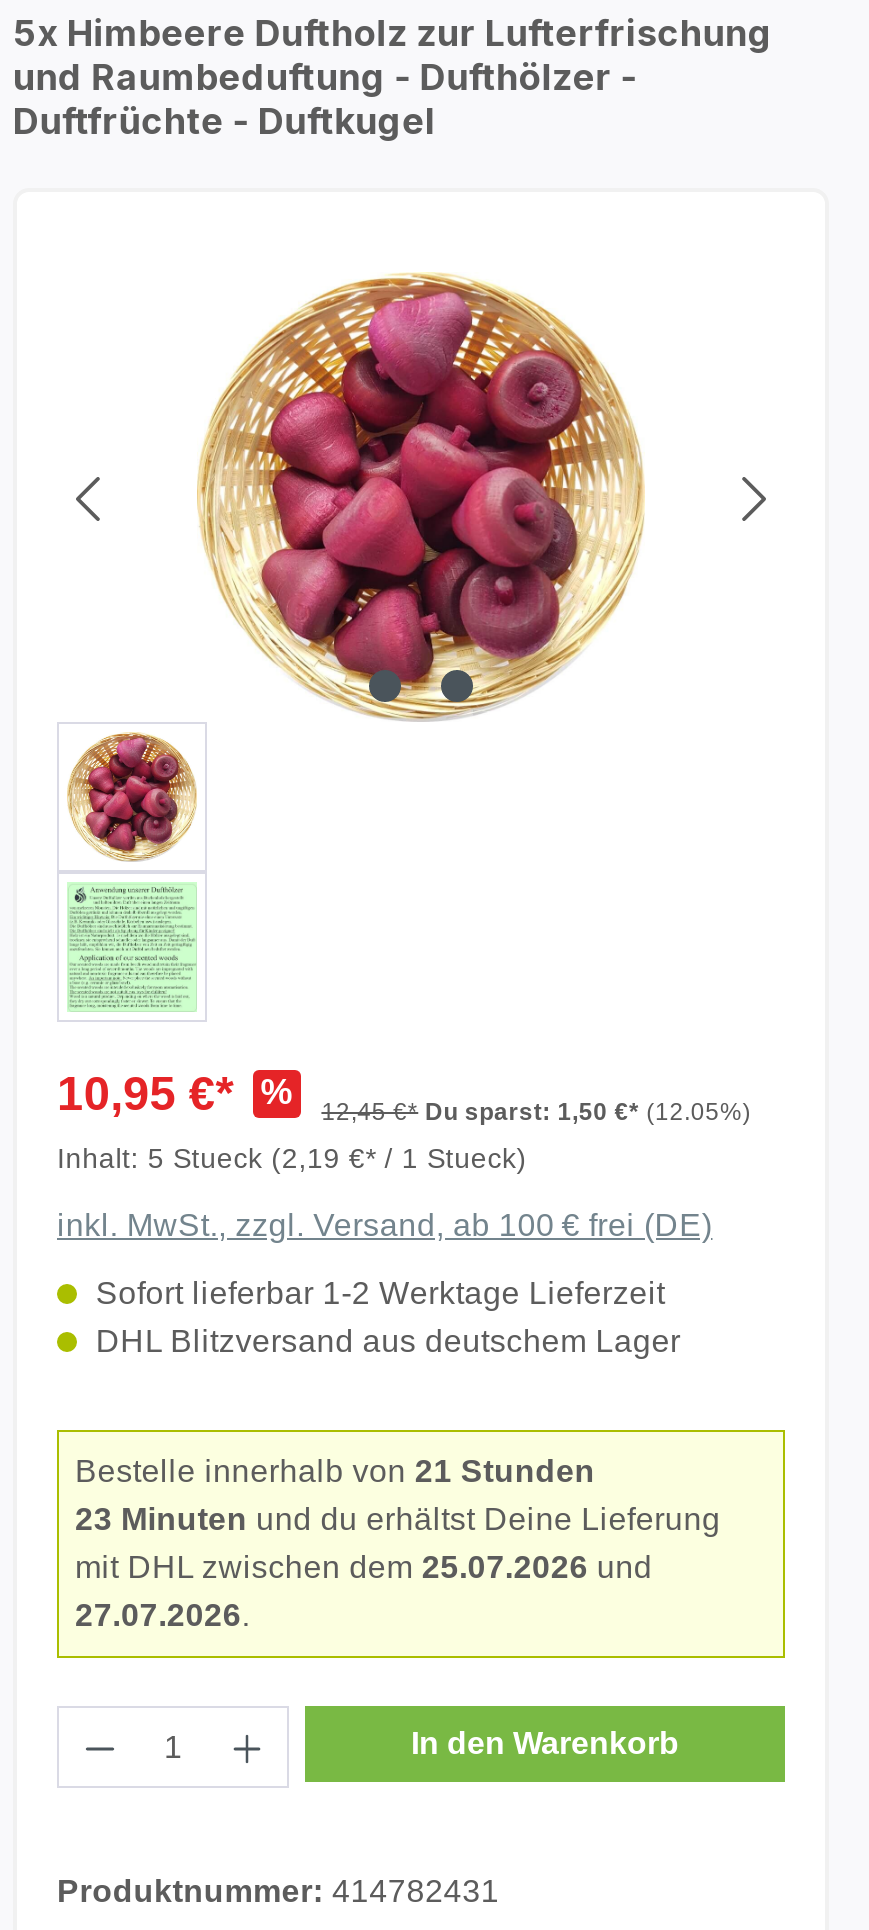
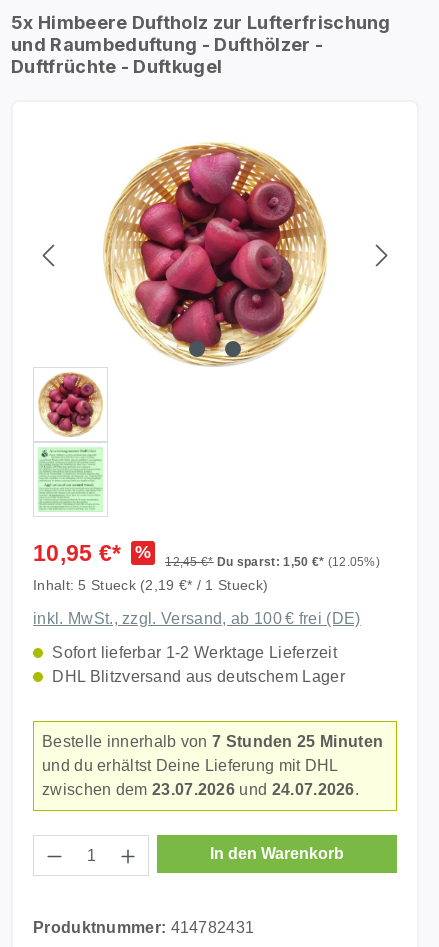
- Bestelle innerhalb von 21 Stunden
- 23 Minuten und du erhältst Deine Lieferung
- mit DHL zwischen dem 25.07.2026 und
- 27.07.2026.
+ Bestelle innerhalb von 7 Stunden 25 Minuten
+ und du erhältst Deine Lieferung mit DHL
+ zwischen dem 23.07.2026 und 24.07.2026.
